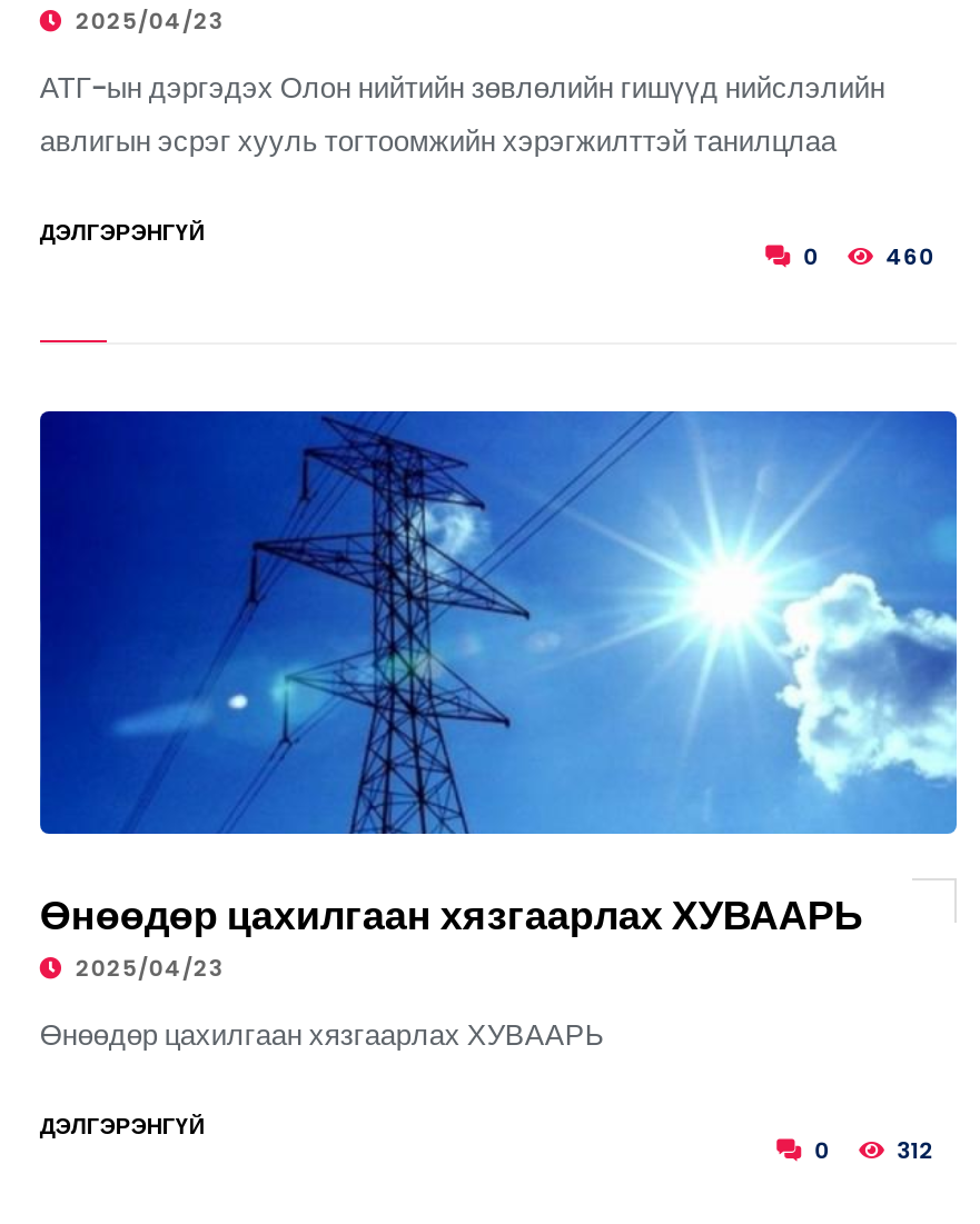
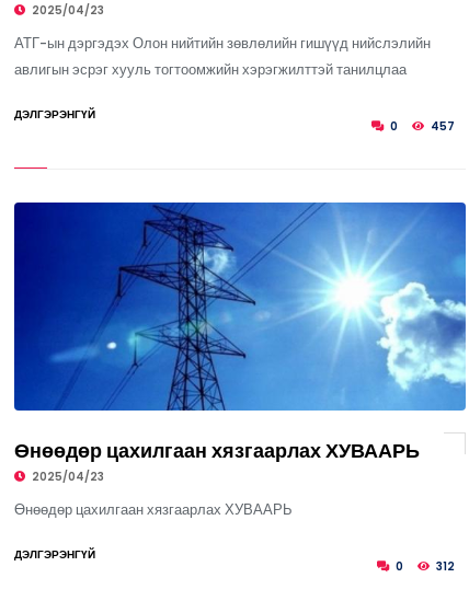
- 0 460
+ 0 457
